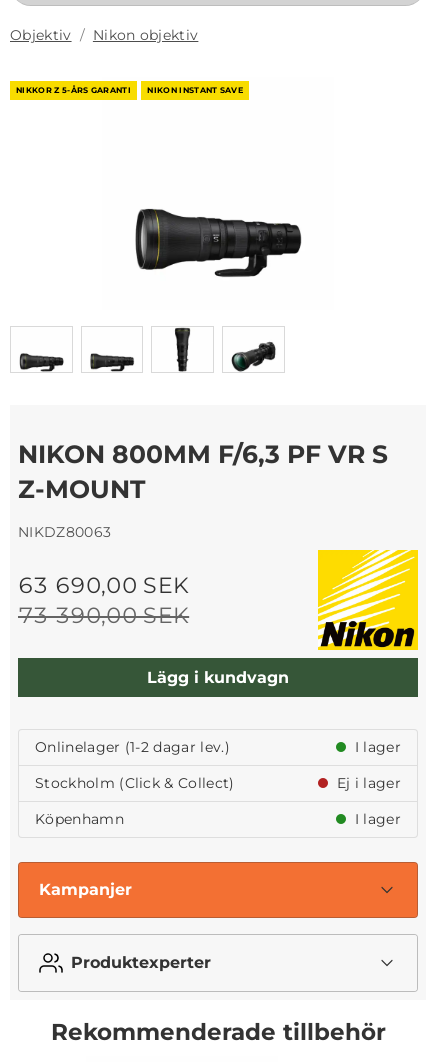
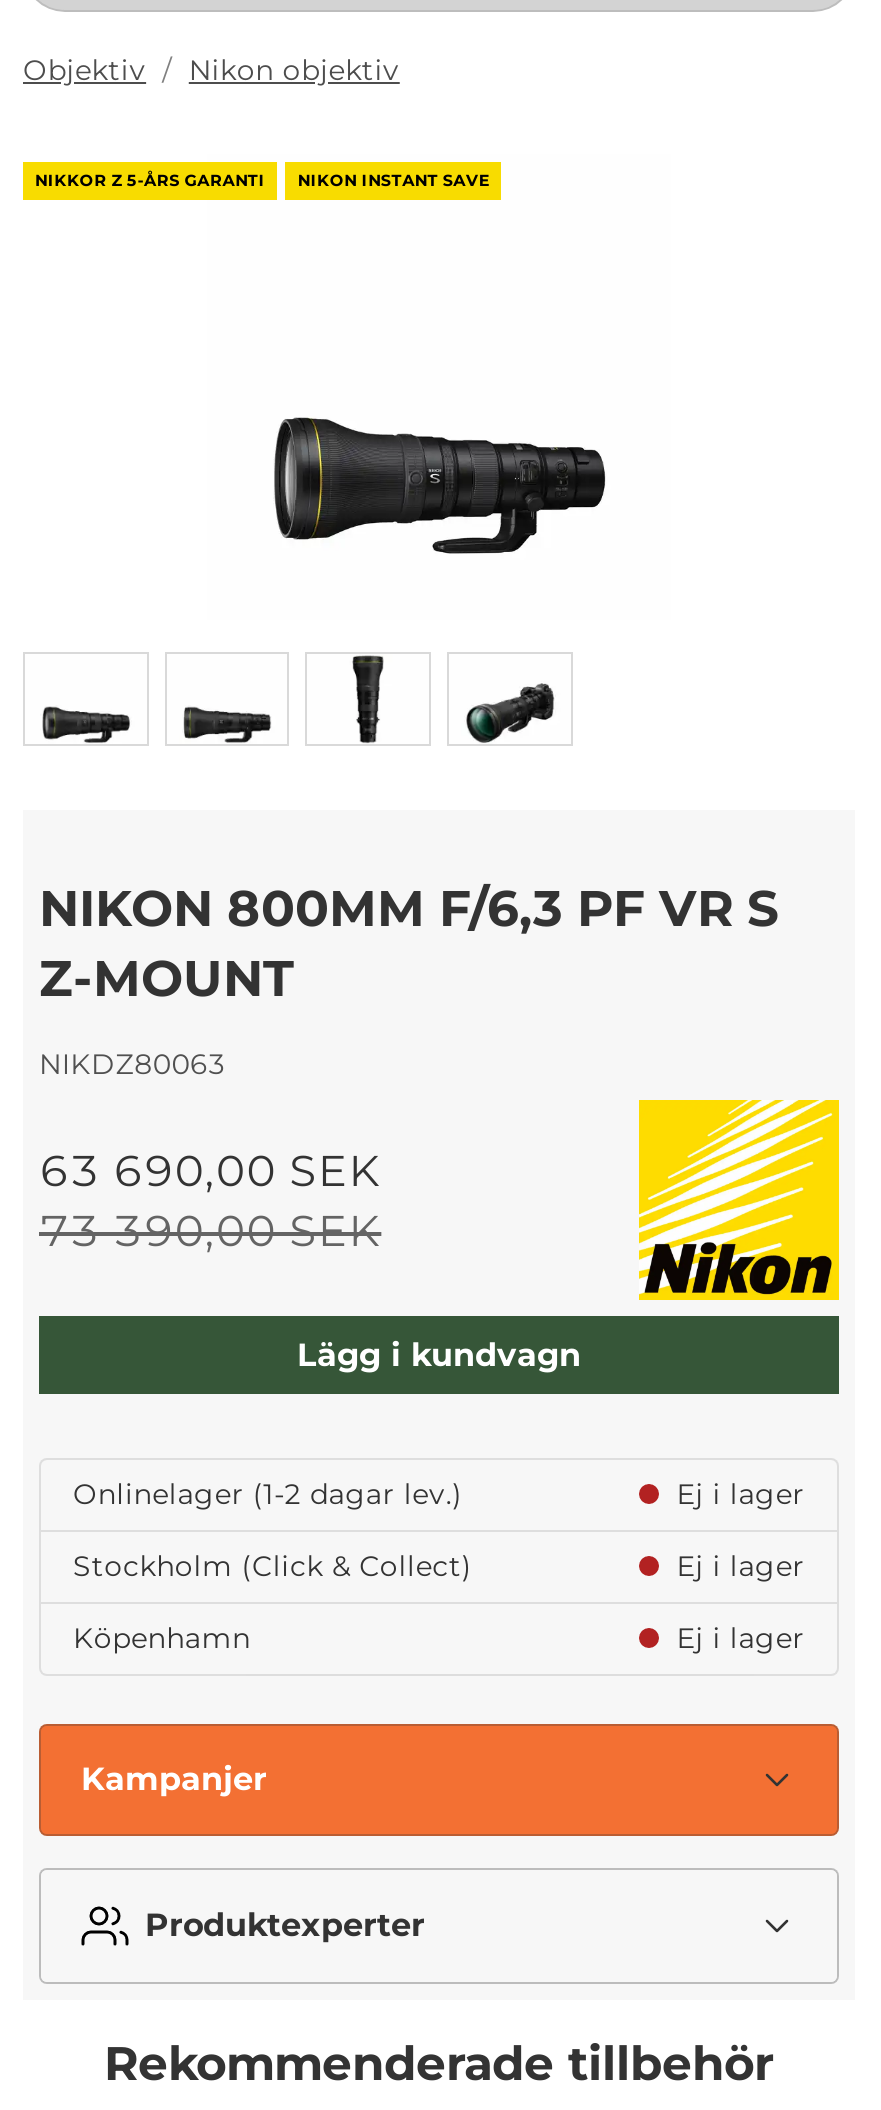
- I lager
+ Ej i lager

- I lager
+ Ej i lager
